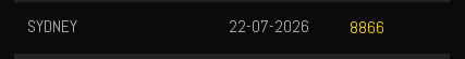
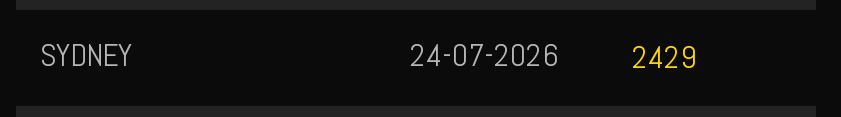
- 22-07-2026
+ 24-07-2026

- 8866
+ 2429
